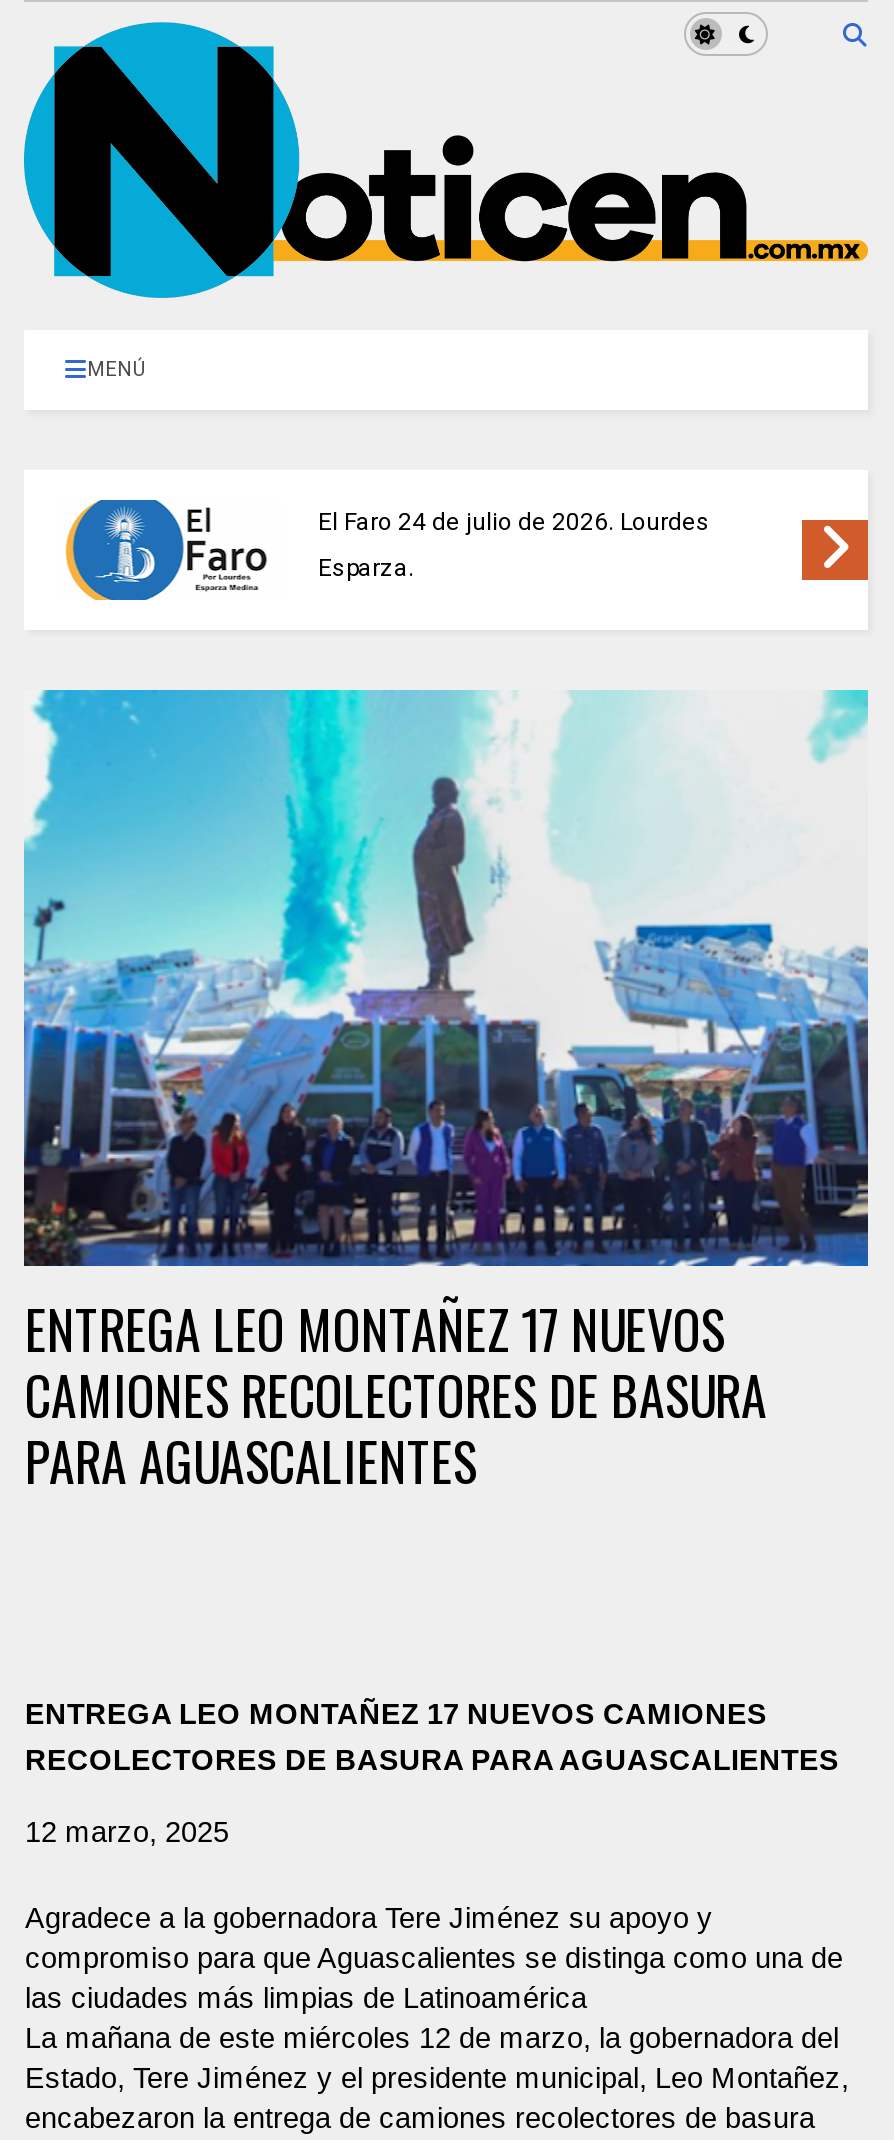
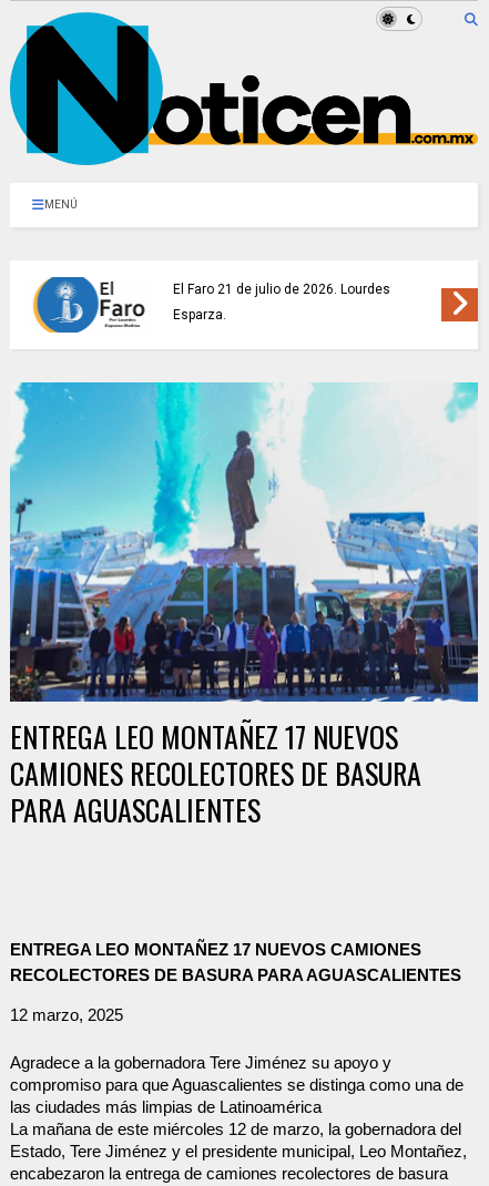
- El Faro 24 de julio de 2026. Lourdes
+ El Faro 21 de julio de 2026. Lourdes
